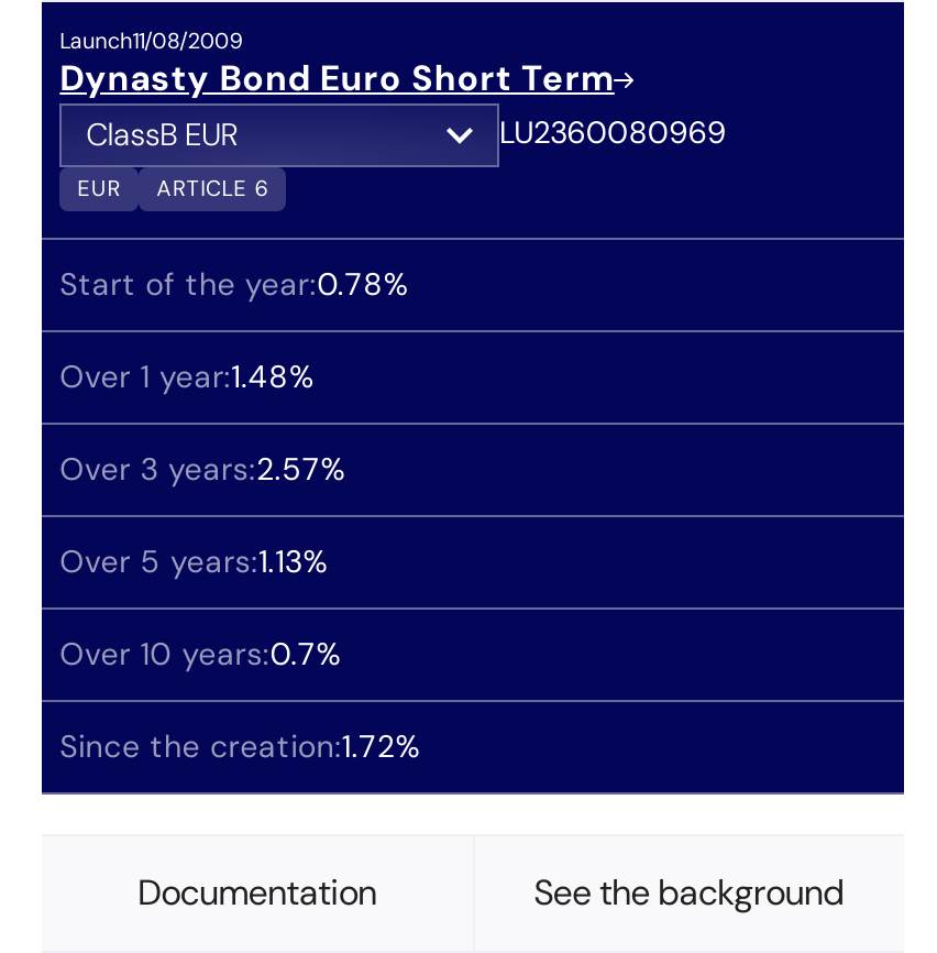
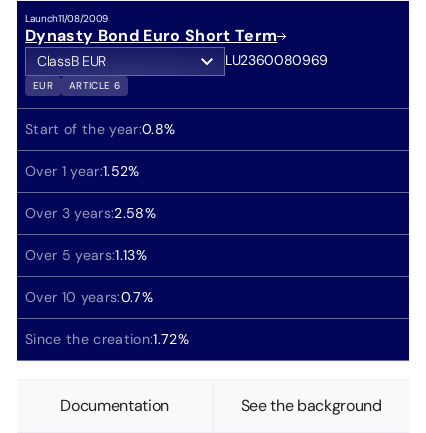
- Start of the year:0.78%
+ Start of the year:0.8%

- Over 1 year:1.48%
+ Over 1 year:1.52%

- Over 3 years:2.57%
+ Over 3 years:2.58%
